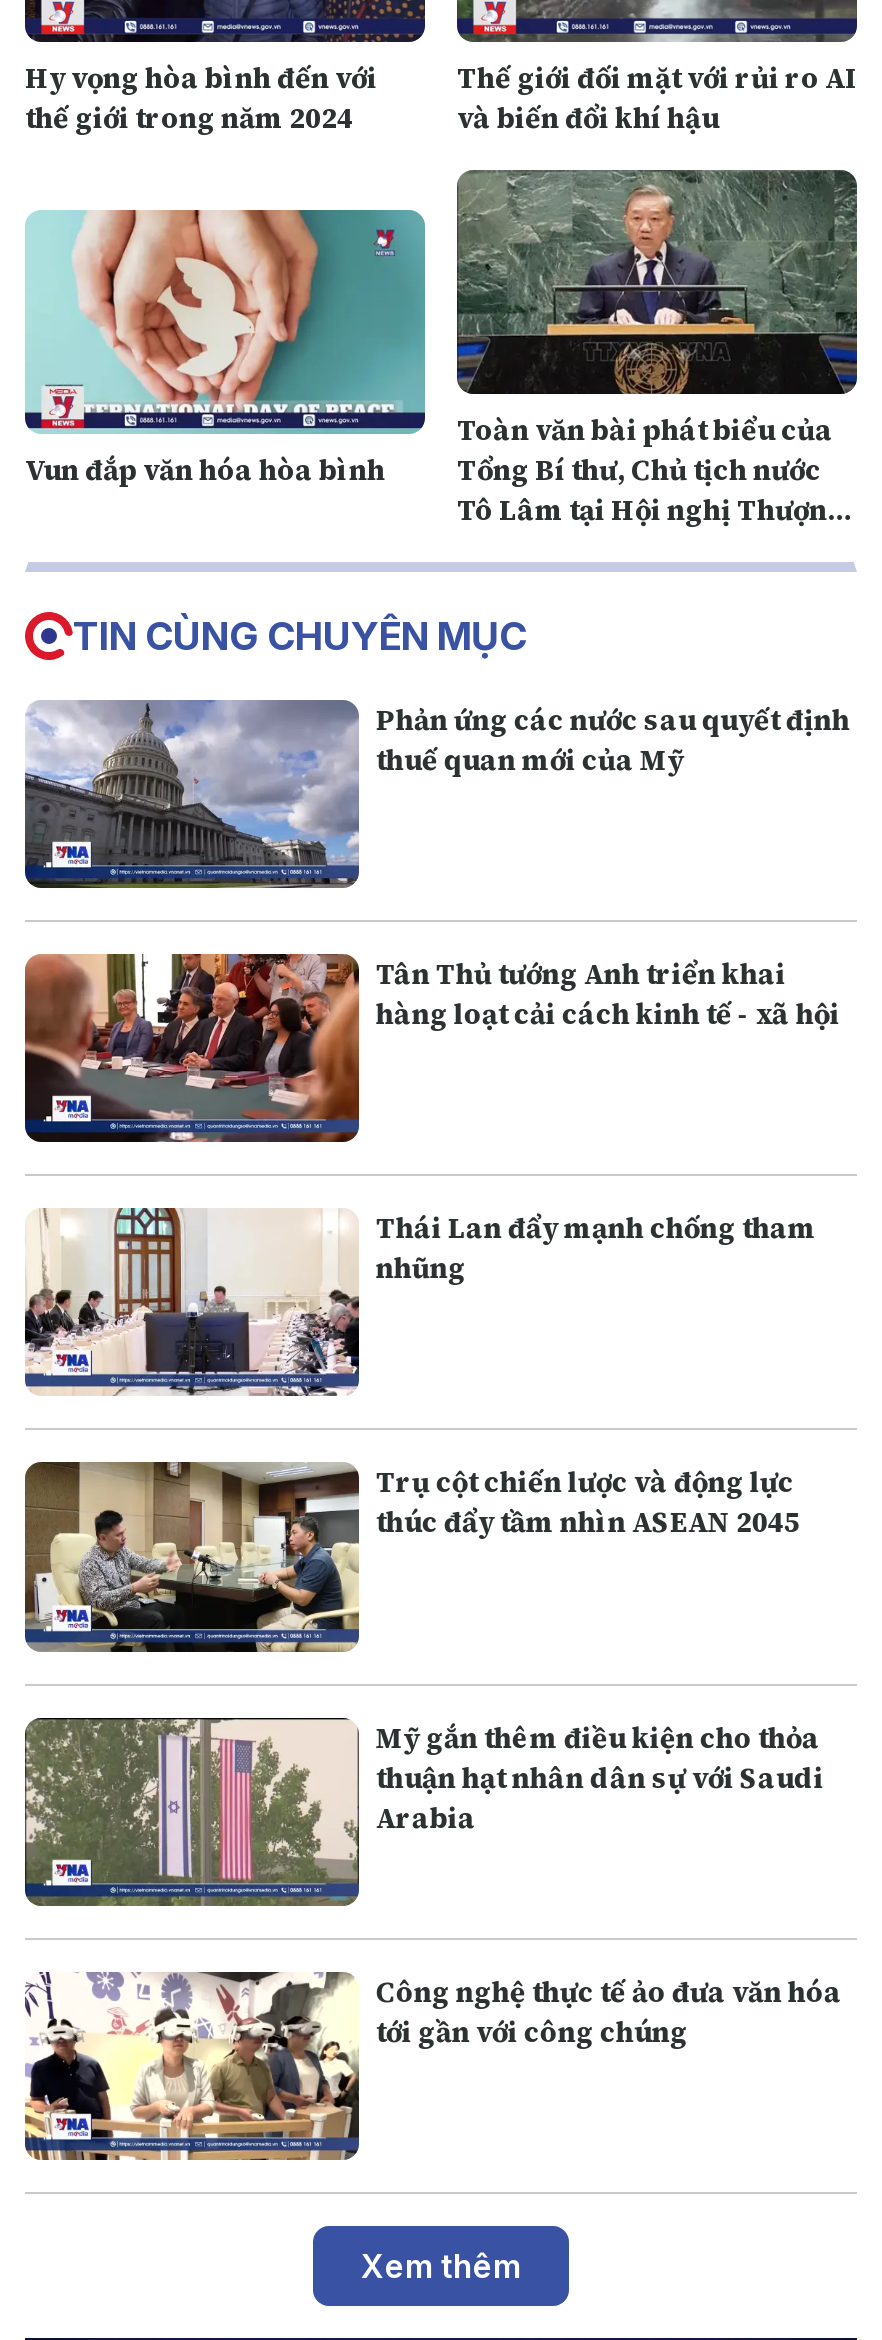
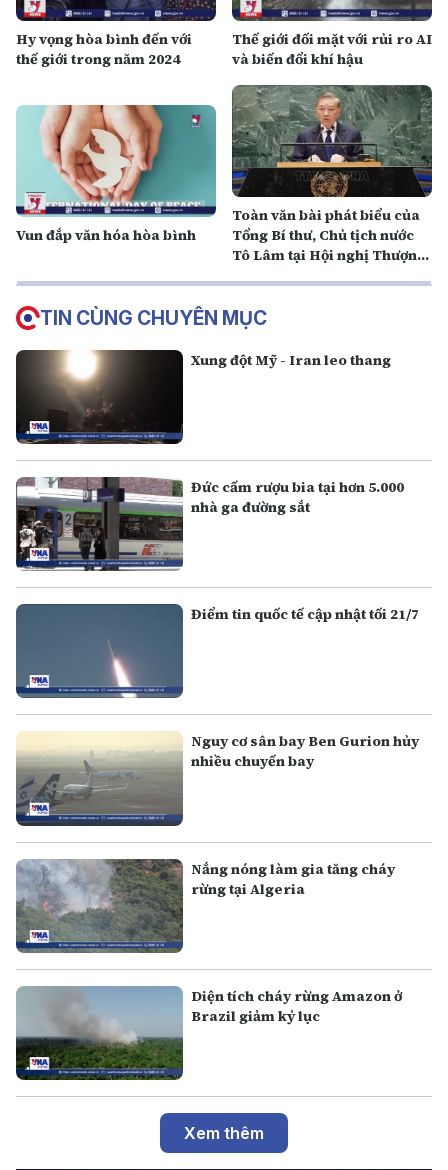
- [image]
- Phản ứng các nước sau quyết định
- thuế quan mới của Mỹ
+ [image]
+ Xung đột Mỹ - Iran leo thang

- [image]
- Tân Thủ tướng Anh triển khai
- hàng loạt cải cách kinh tế - xã hội
+ [image]
+ Đức cấm rượu bia tại hơn 5.000
+ nhà ga đường sắt

- [image]
- Thái Lan đẩy mạnh chống tham
- nhũng
+ [image]
+ Điểm tin quốc tế cập nhật tối 21/7

- [image]
- Trụ cột chiến lược và động lực
- thúc đẩy tầm nhìn ASEAN 2045
+ [image]
+ Nguy cơ sân bay Ben Gurion hủy
+ nhiều chuyến bay

- [image]
- Mỹ gắn thêm điều kiện cho thỏa
- thuận hạt nhân dân sự với Saudi
- Arabia
+ [image]
+ Nắng nóng làm gia tăng cháy
+ rừng tại Algeria

- [image]
- Công nghệ thực tế ảo đưa văn hóa
- tới gần với công chúng
+ [image]
+ Diện tích cháy rừng Amazon ở
+ Brazil giảm kỷ lục
